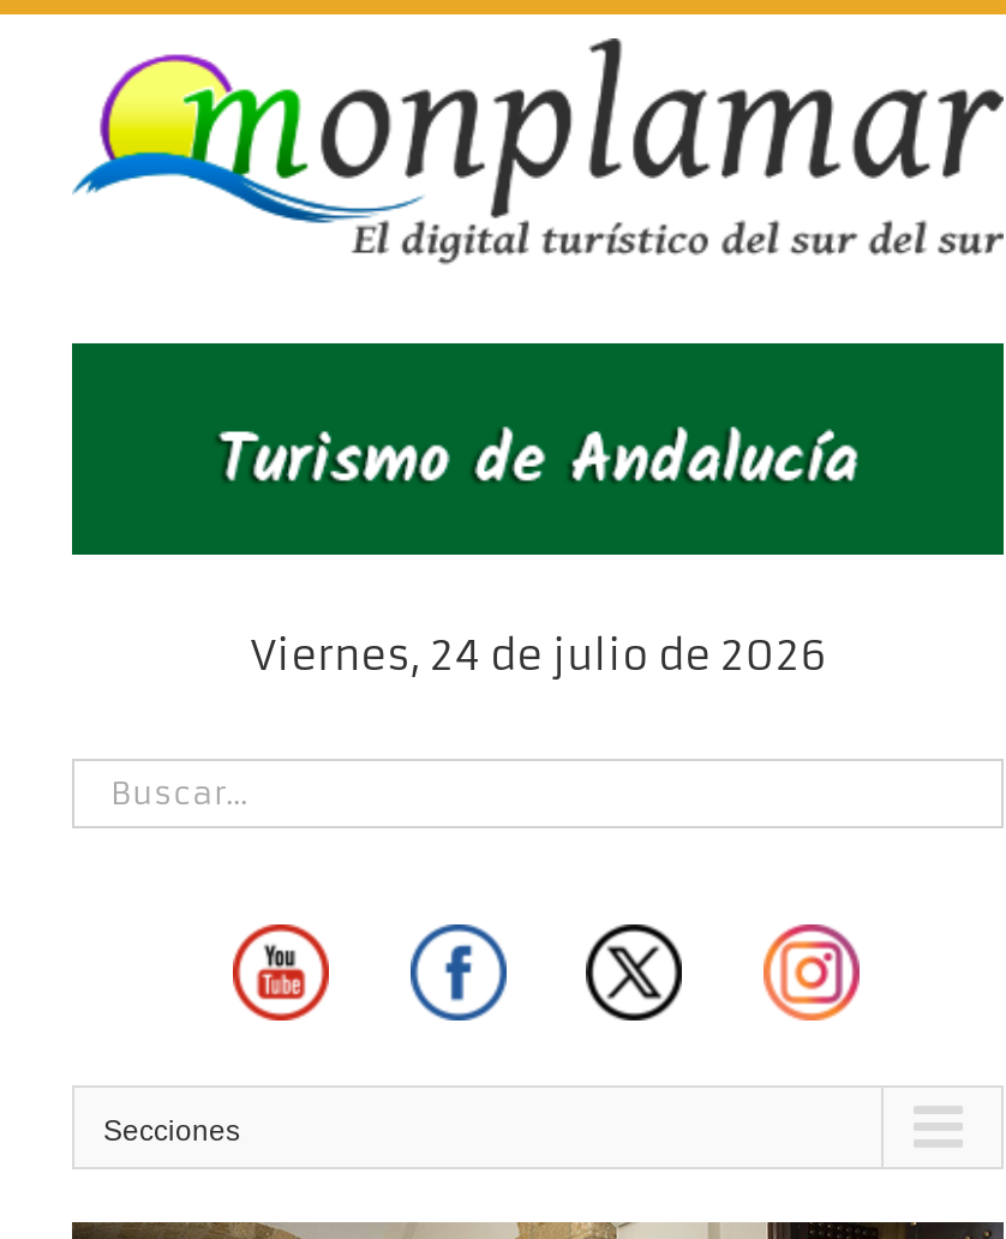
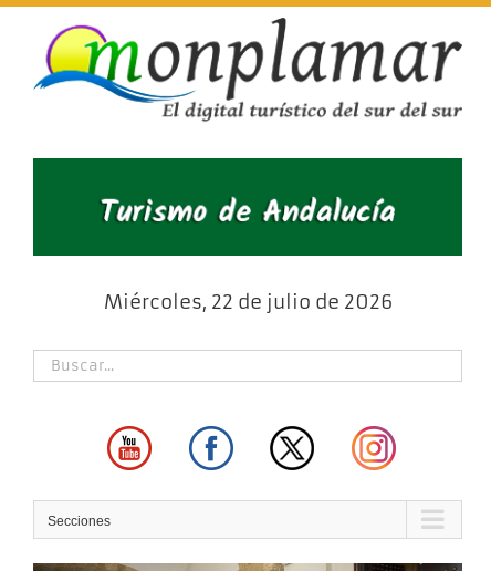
- Viernes, 24 de julio de 2026
+ Miércoles, 22 de julio de 2026
